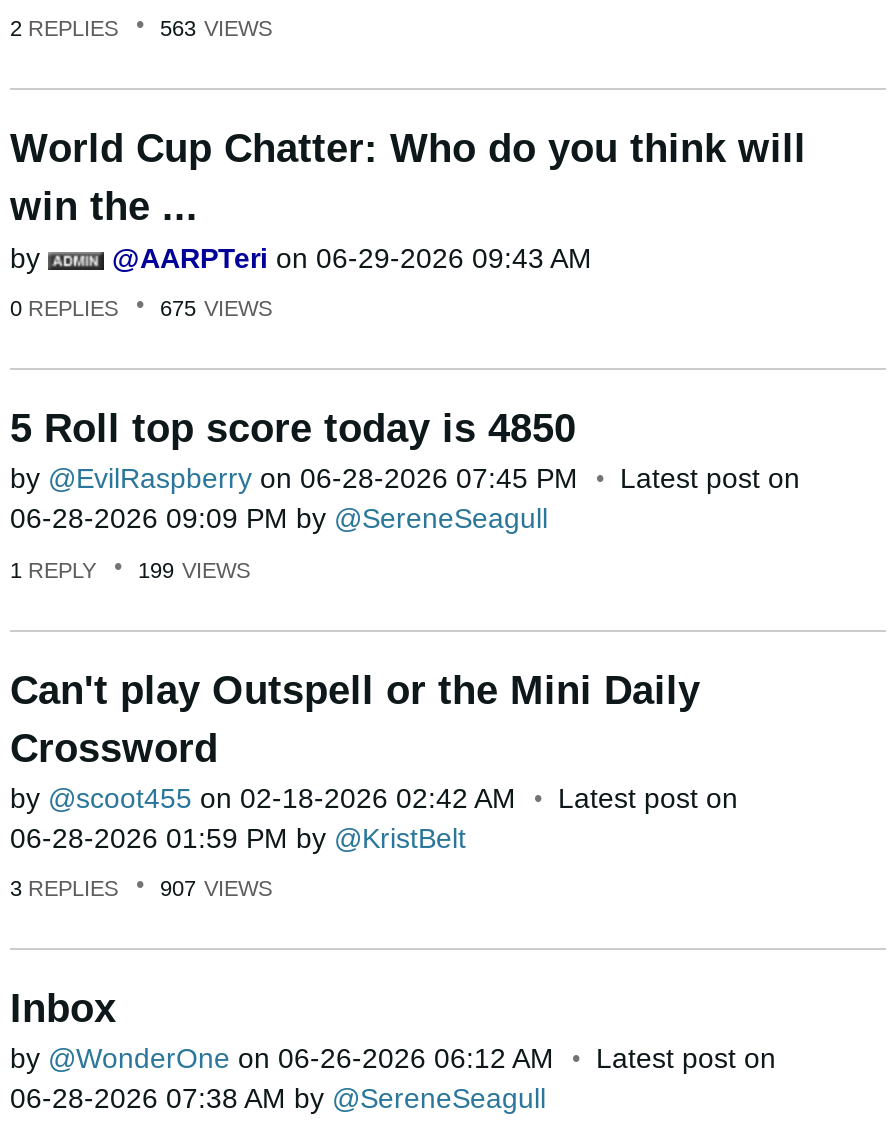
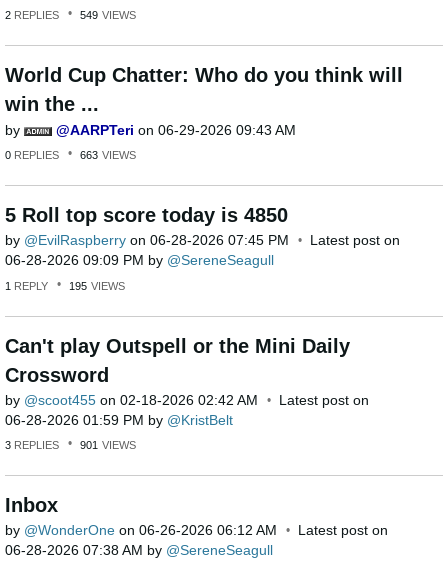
- 2 REPLIES 563 VIEWS
+ 2 REPLIES 549 VIEWS

- 0 REPLIES 675 VIEWS
+ 0 REPLIES 663 VIEWS

- 1 REPLY 199 VIEWS
+ 1 REPLY 195 VIEWS

- 3 REPLIES 907 VIEWS
+ 3 REPLIES 901 VIEWS
